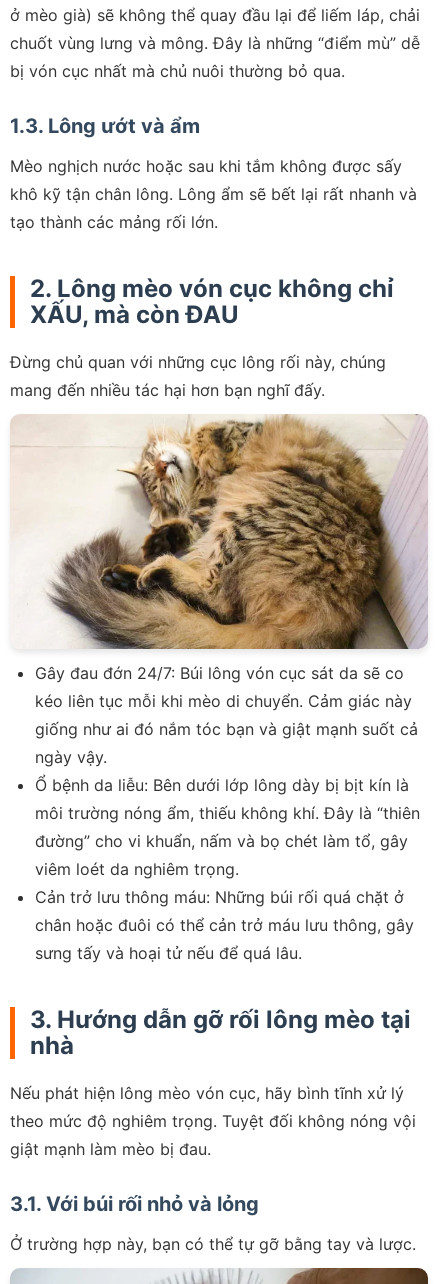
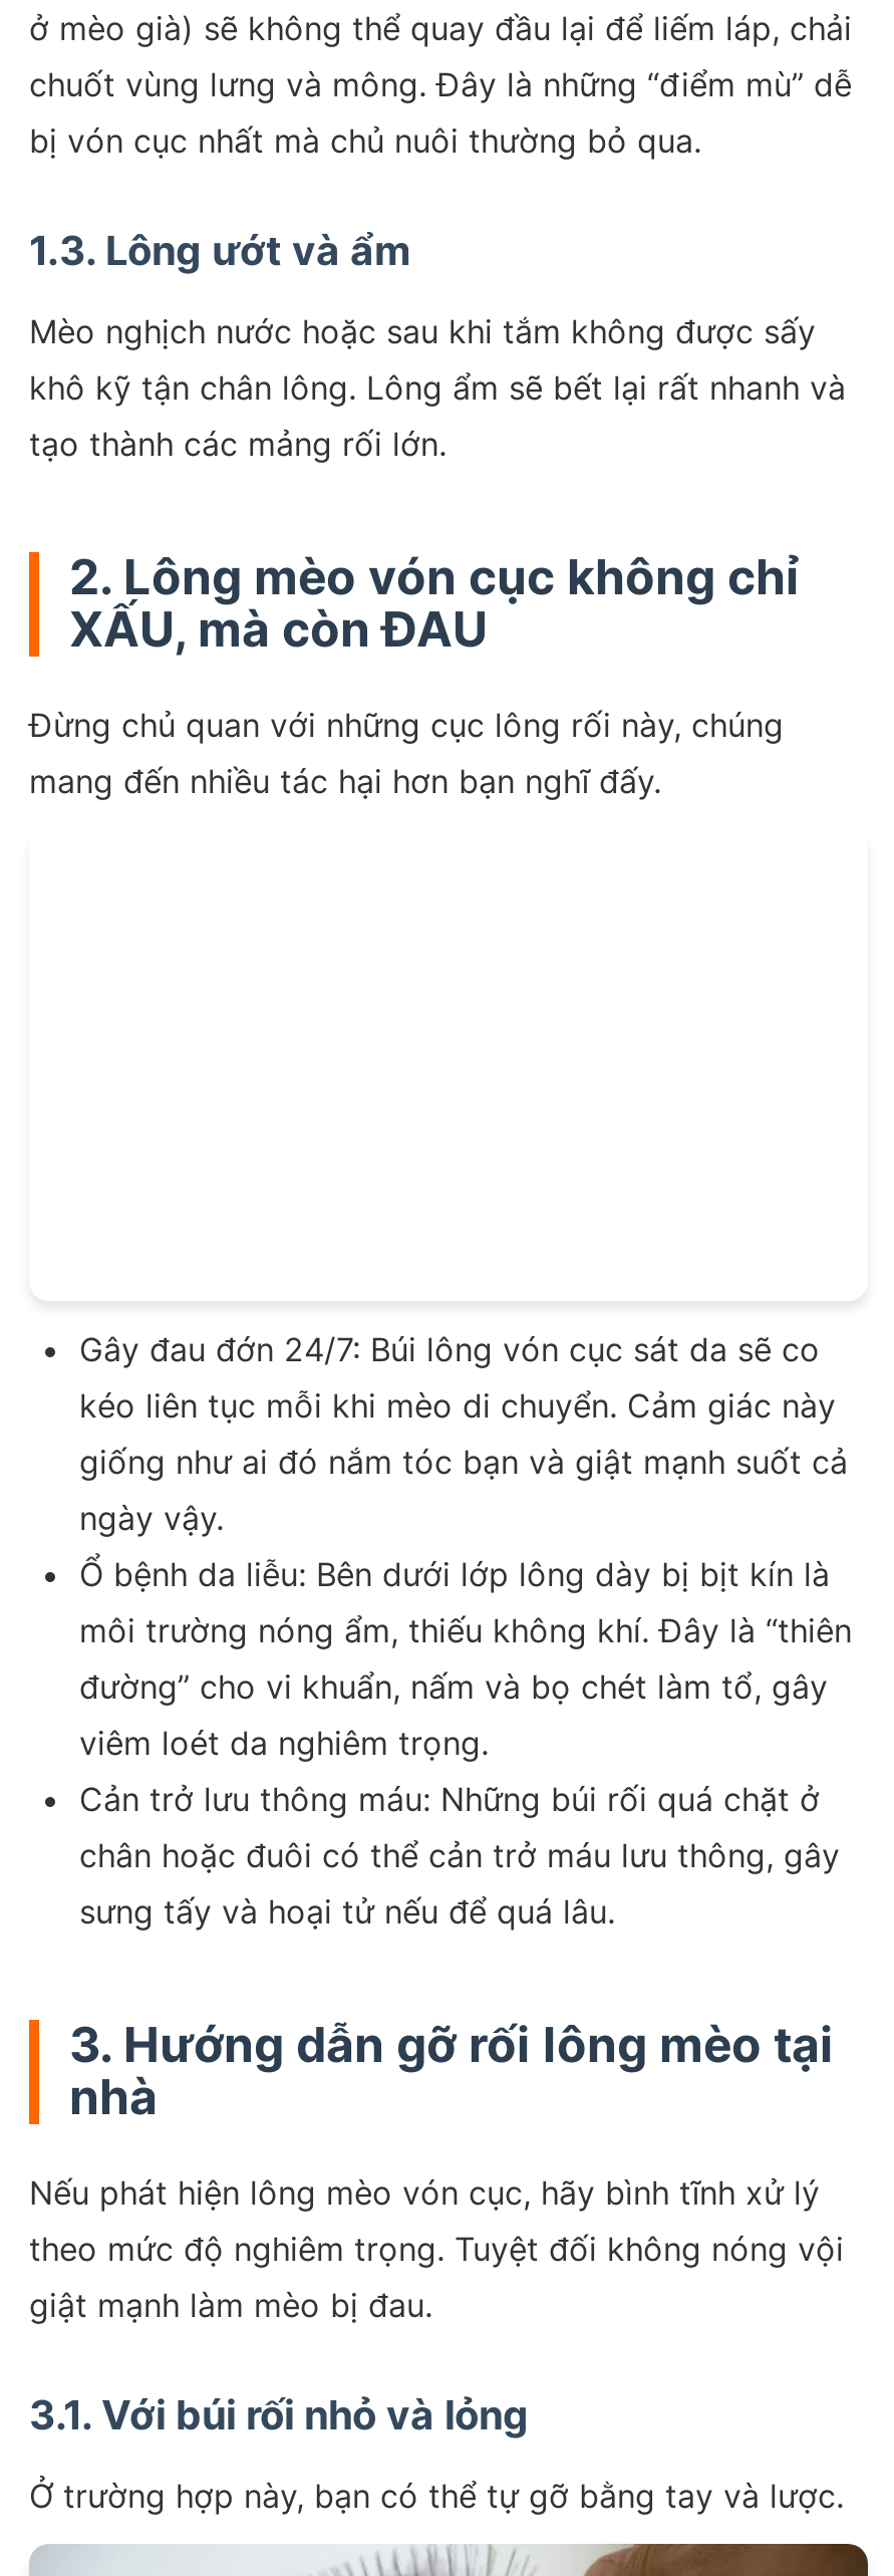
- [image]
